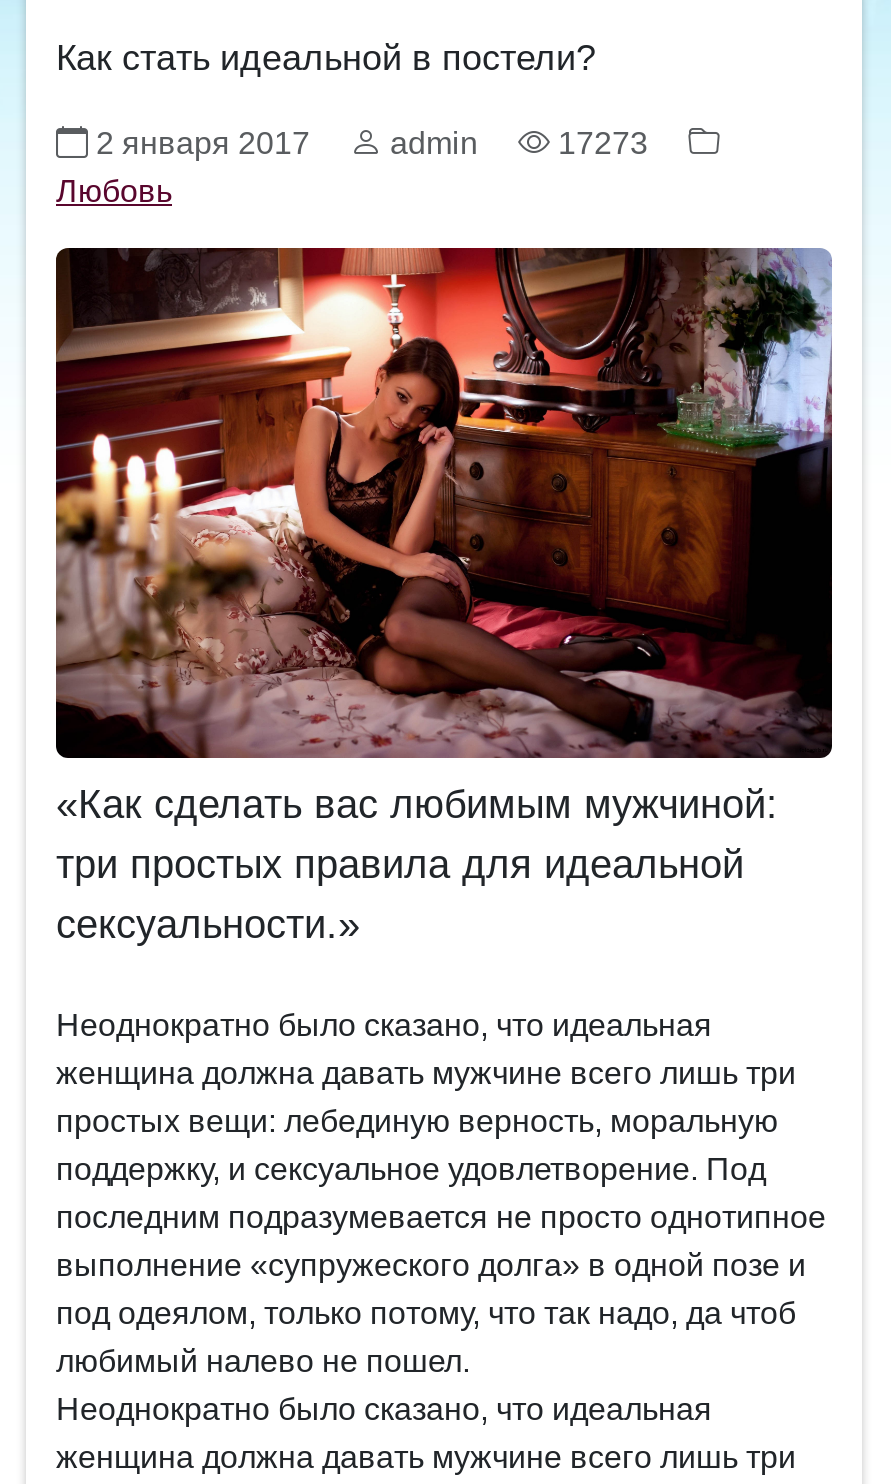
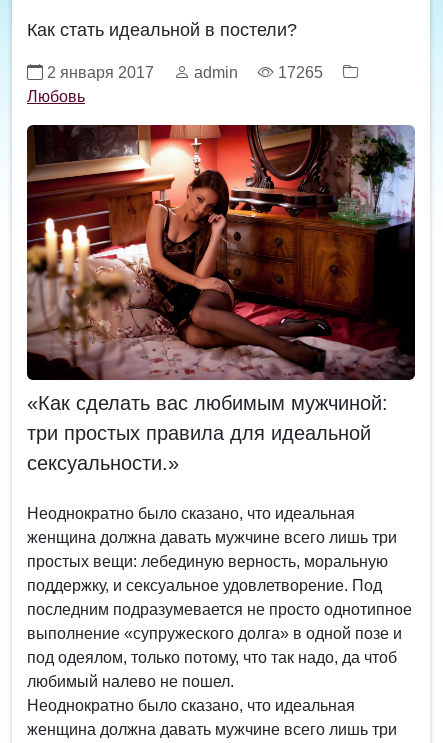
- 17273
+ 17265
